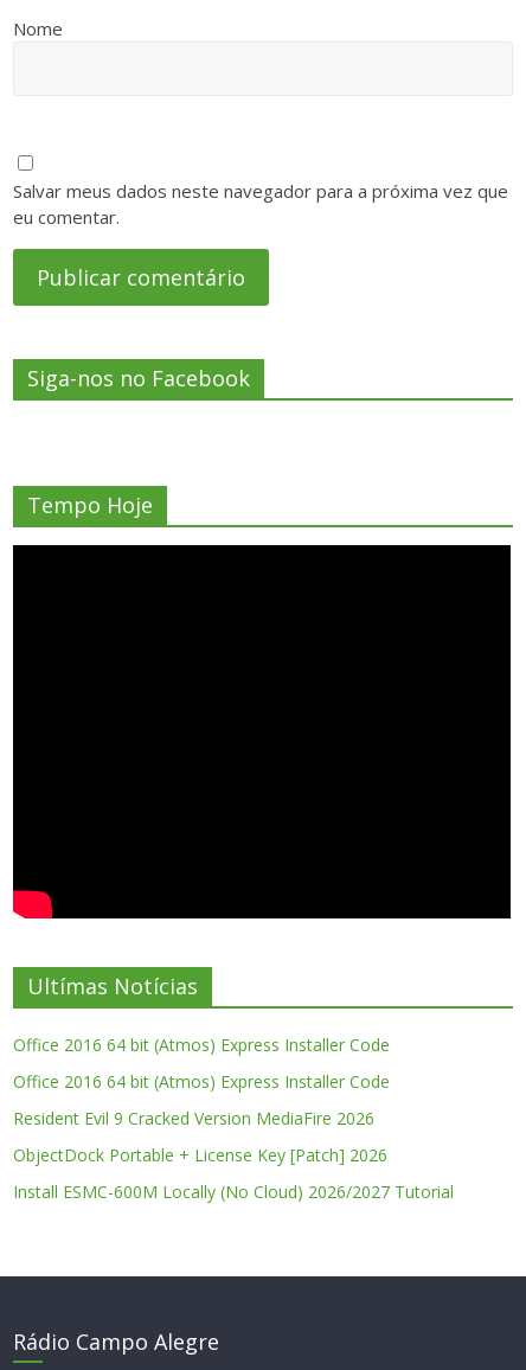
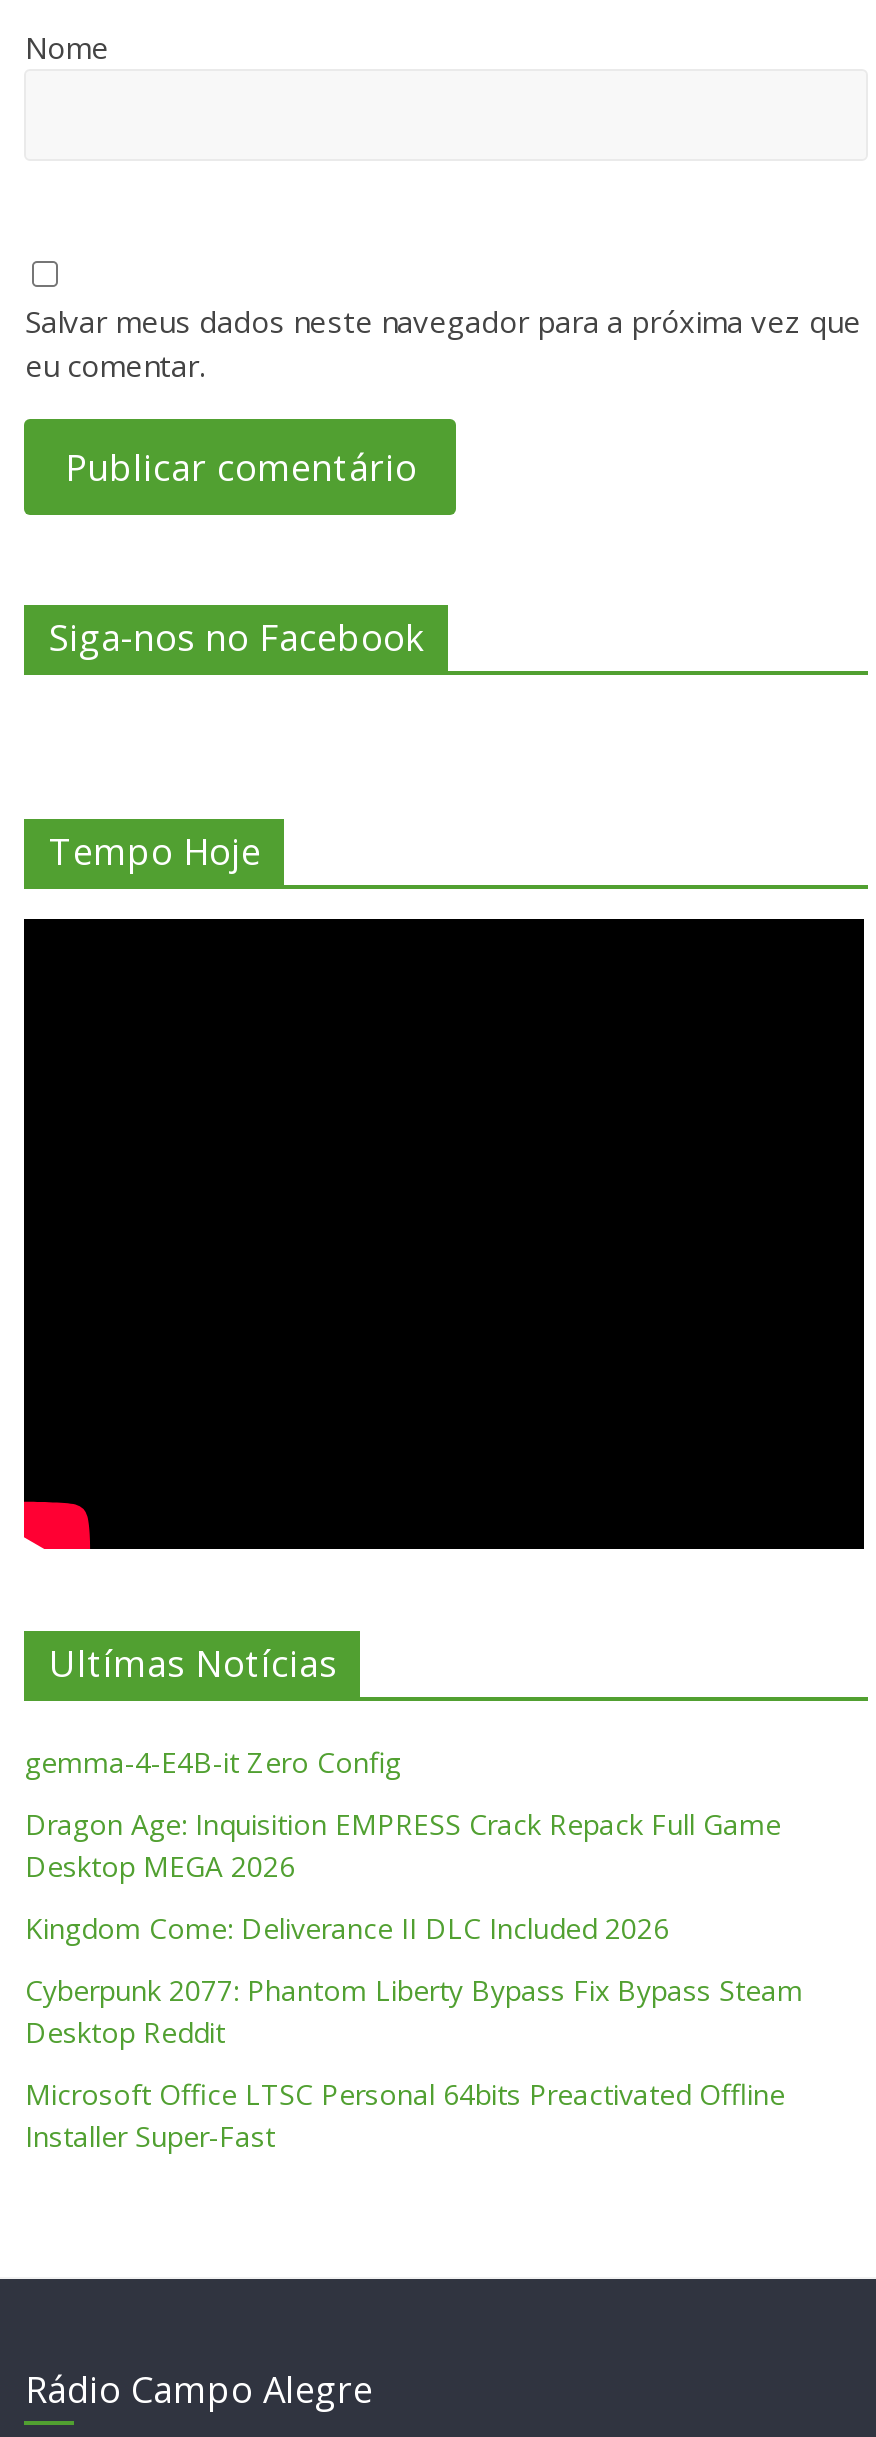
- Office 2016 64 bit (Atmos) Express Installer Code
+ gemma-4-E4B-it Zero Config

- Office 2016 64 bit (Atmos) Express Installer Code
+ Dragon Age: Inquisition EMPRESS Crack Repack Full Game
+ Desktop MEGA 2026

- Resident Evil 9 Cracked Version MediaFire 2026
+ Kingdom Come: Deliverance II DLC Included 2026

- ObjectDock Portable + License Key [Patch] 2026
+ Cyberpunk 2077: Phantom Liberty Bypass Fix Bypass Steam
+ Desktop Reddit

- Install ESMC-600M Locally (No Cloud) 2026/2027 Tutorial
+ Microsoft Office LTSC Personal 64bits Preactivated Offline
+ Installer Super-Fast
